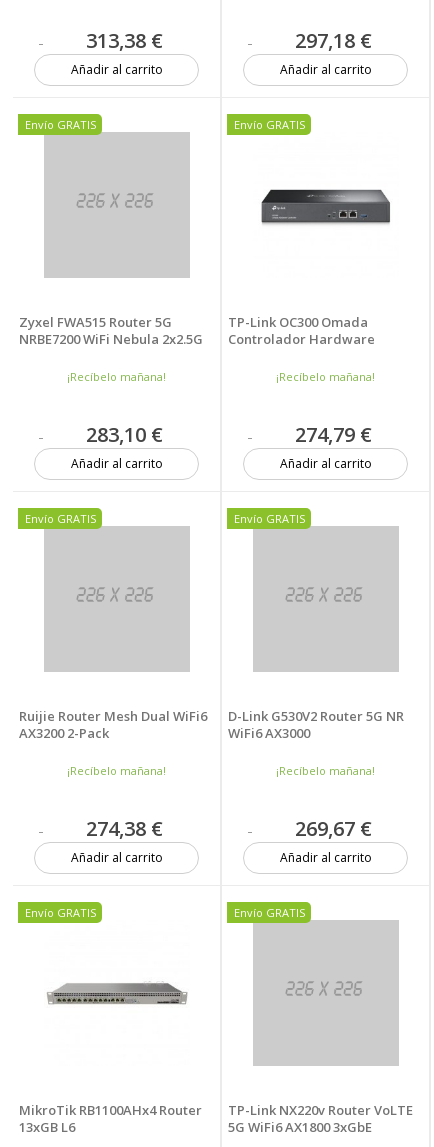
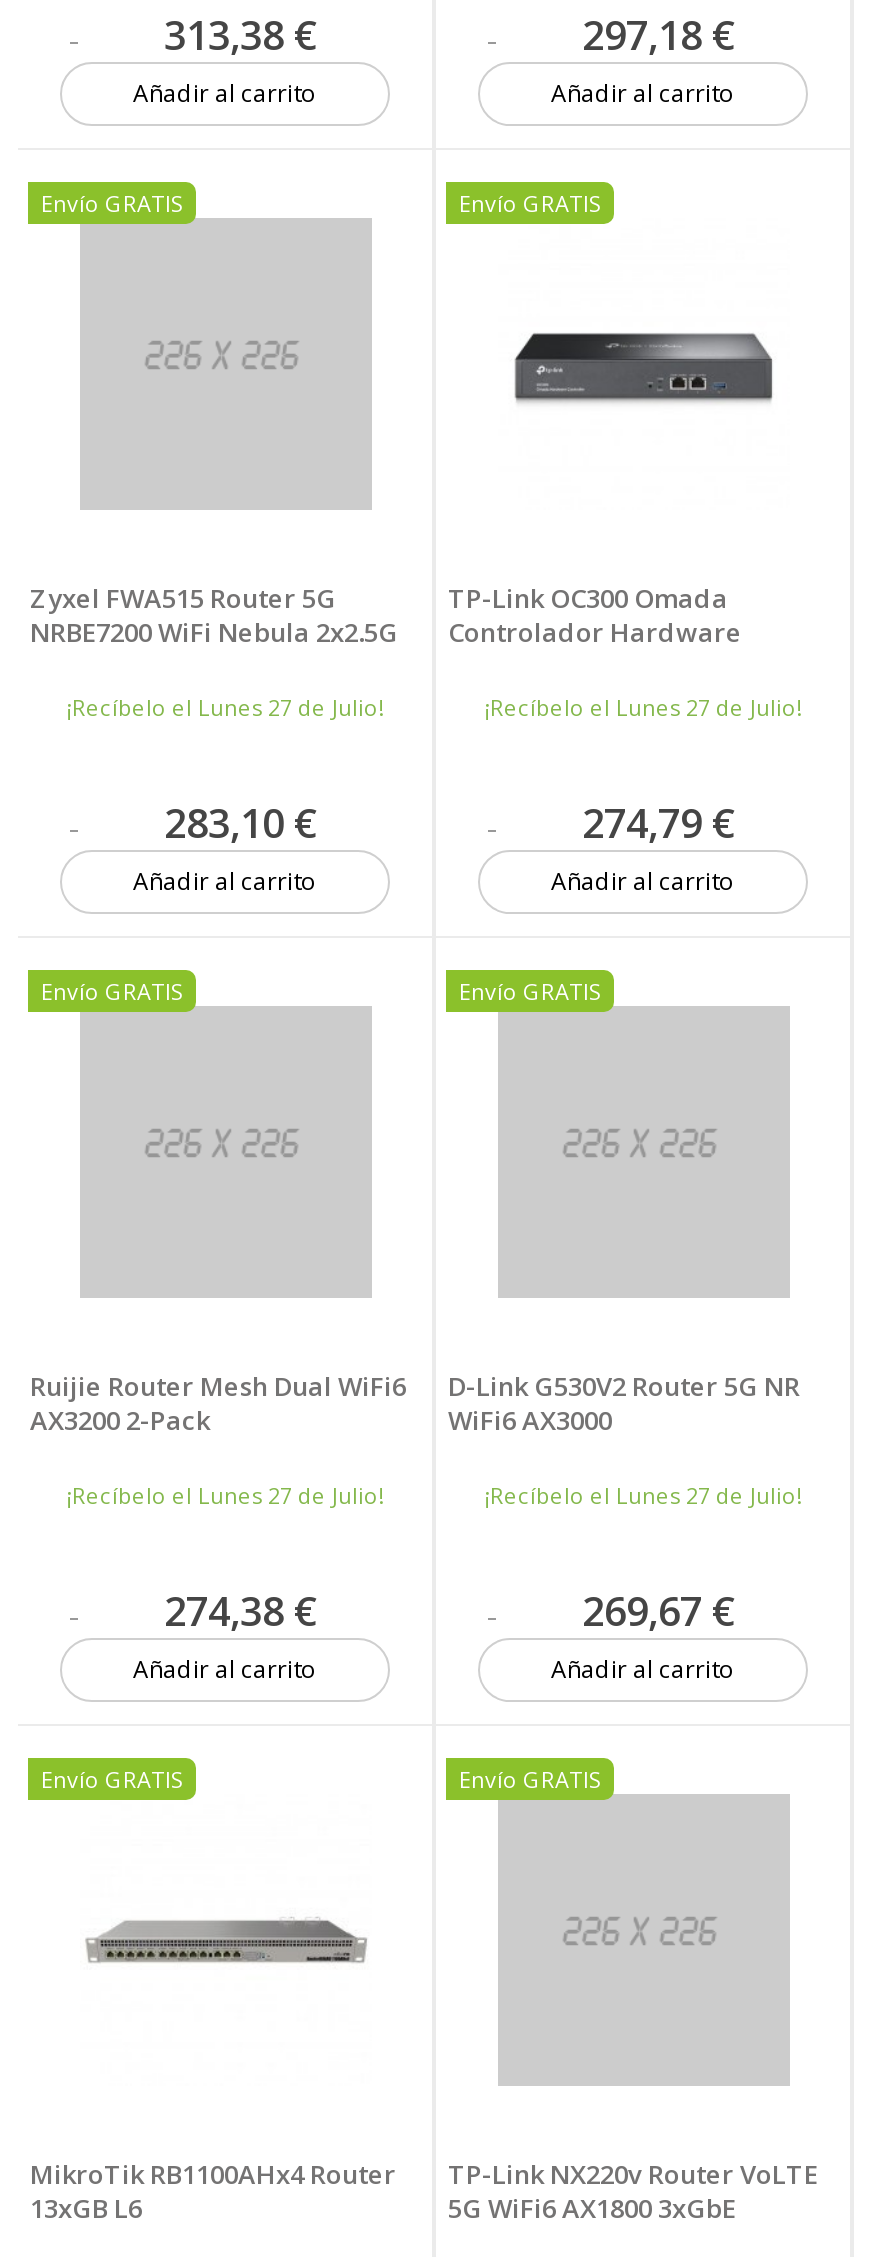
- ¡Recíbelo mañana!
+ ¡Recíbelo el Lunes 27 de Julio!

- ¡Recíbelo mañana!
+ ¡Recíbelo el Lunes 27 de Julio!

- ¡Recíbelo mañana!
+ ¡Recíbelo el Lunes 27 de Julio!

- ¡Recíbelo mañana!
+ ¡Recíbelo el Lunes 27 de Julio!
